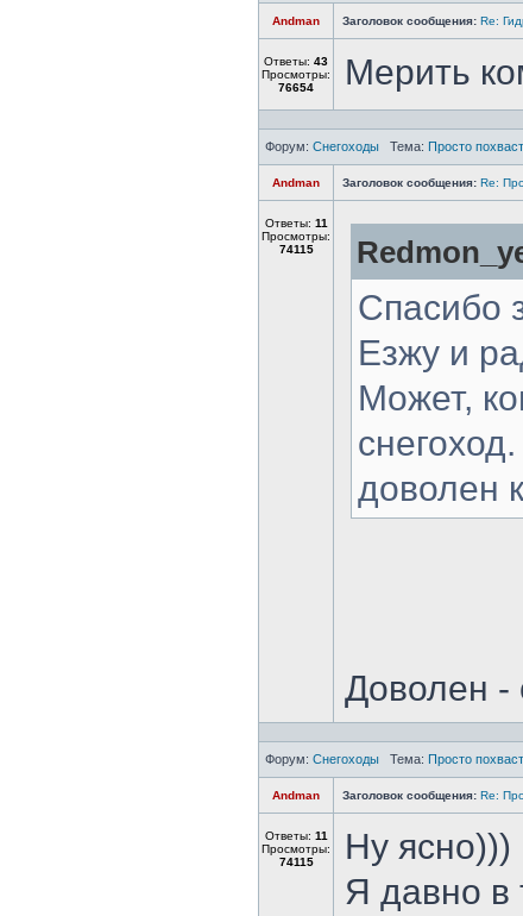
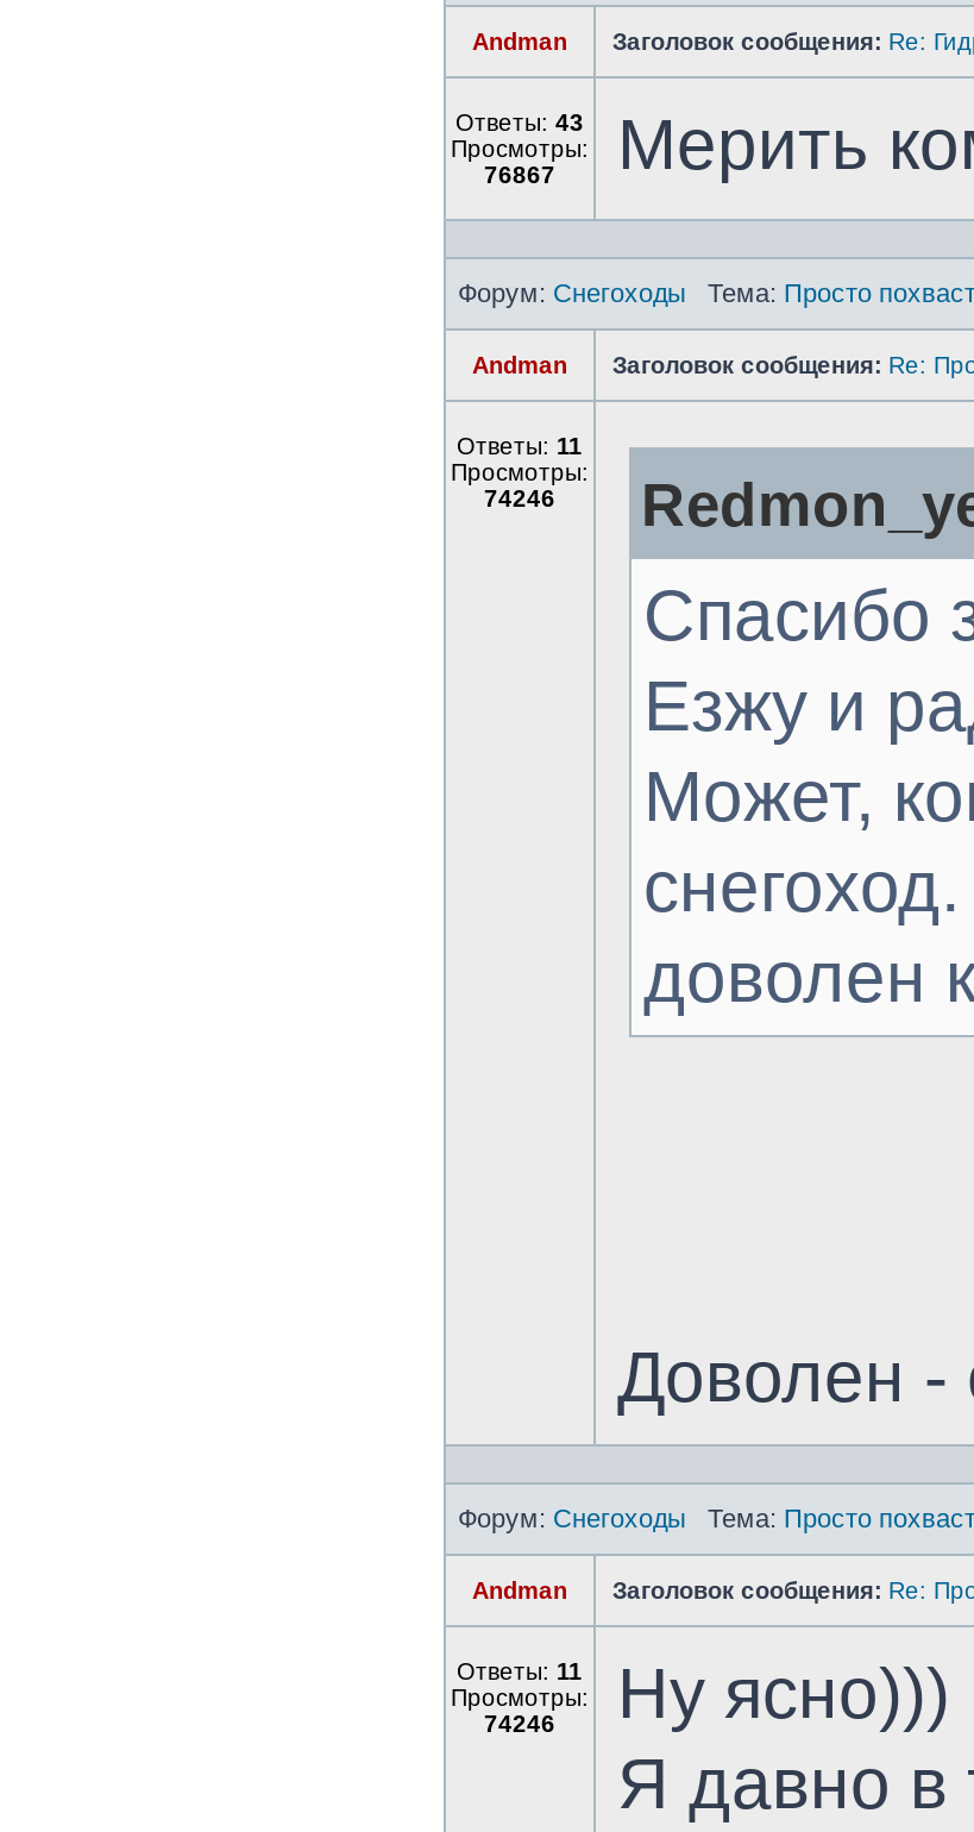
- 76654
+ 76867

- 74115
+ 74246

- 74115
+ 74246
